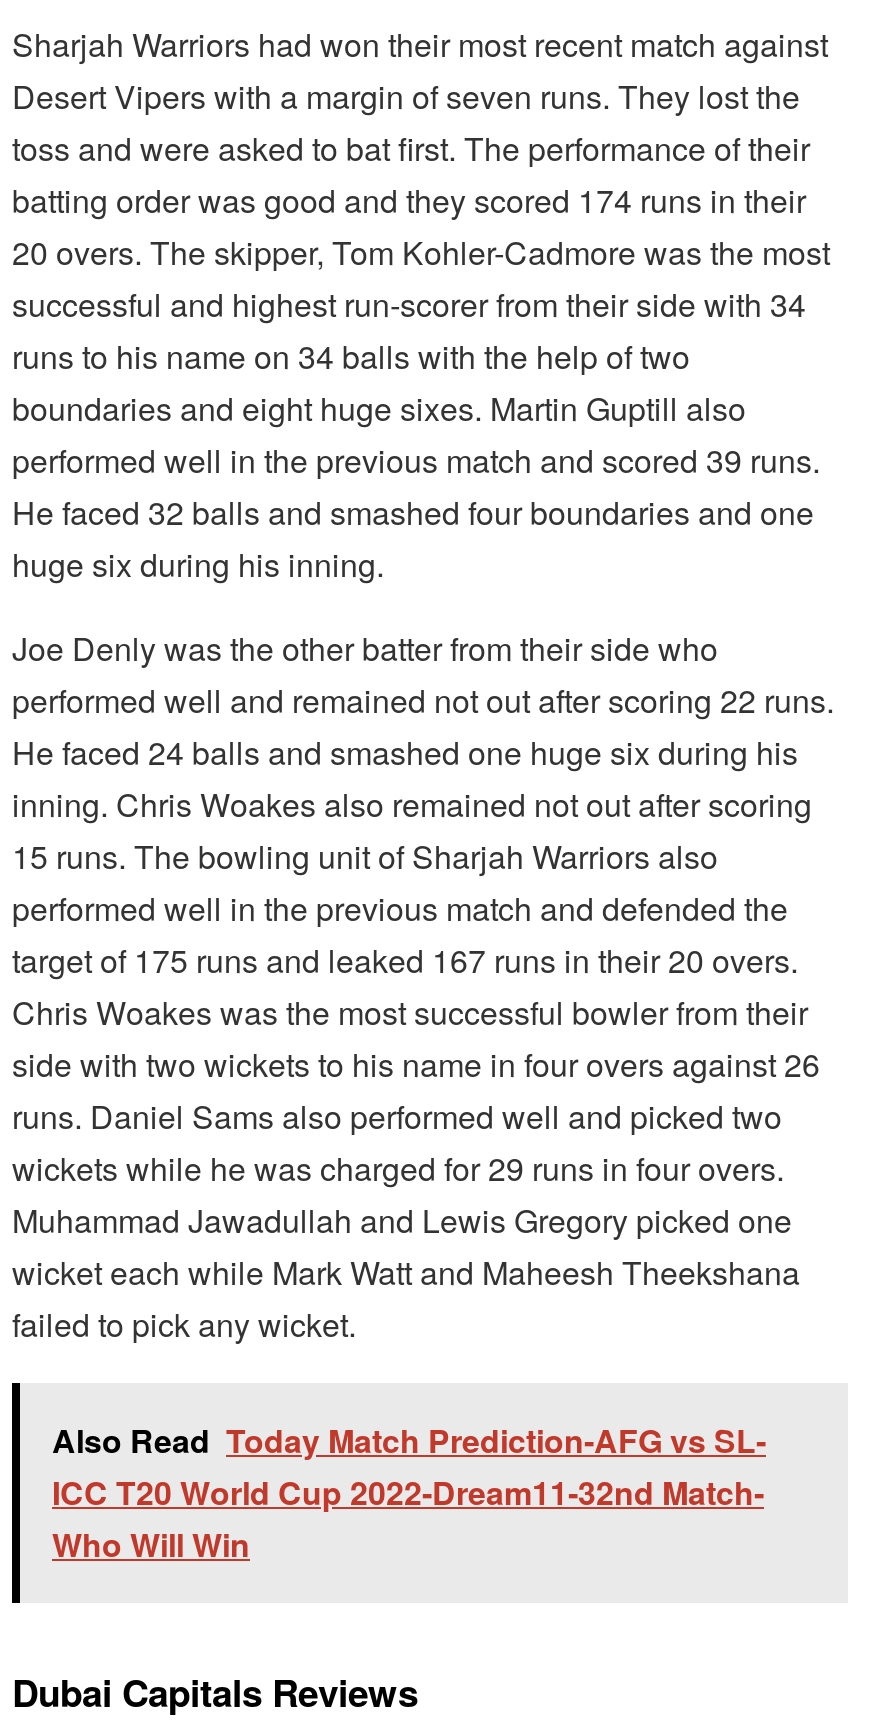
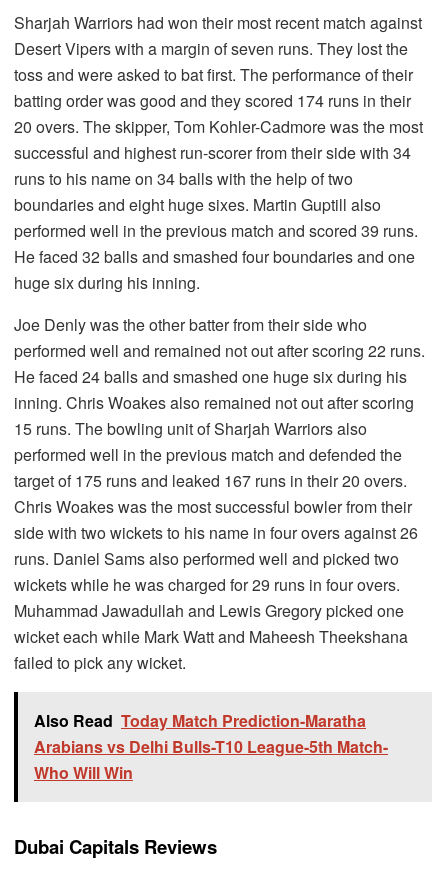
- Also Read Today Match Prediction-AFG vs SL-
- ICC T20 World Cup 2022-Dream11-32nd Match-
+ Also Read Today Match Prediction-Maratha
+ Arabians vs Delhi Bulls-T10 League-5th Match-
